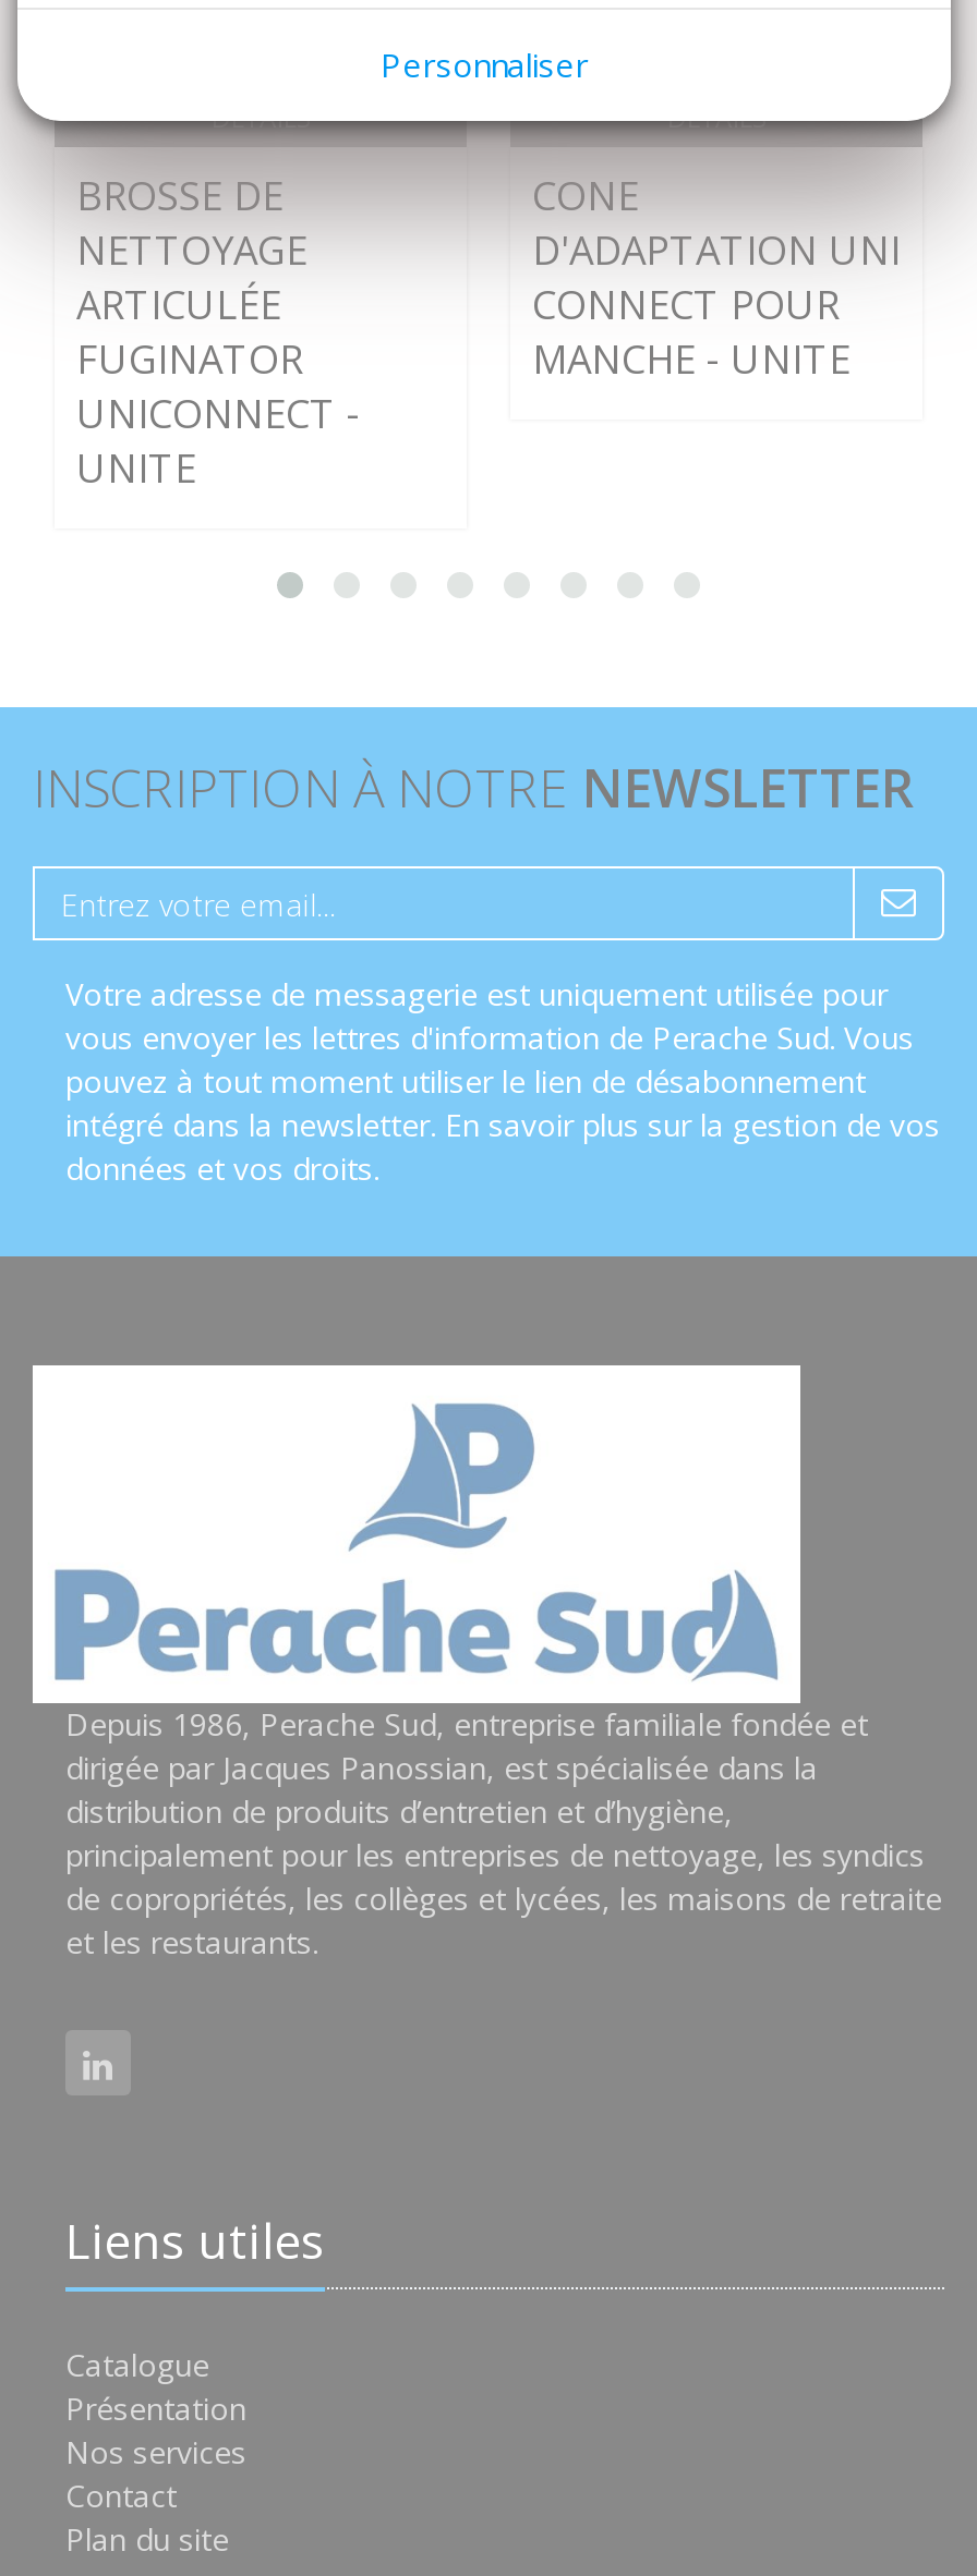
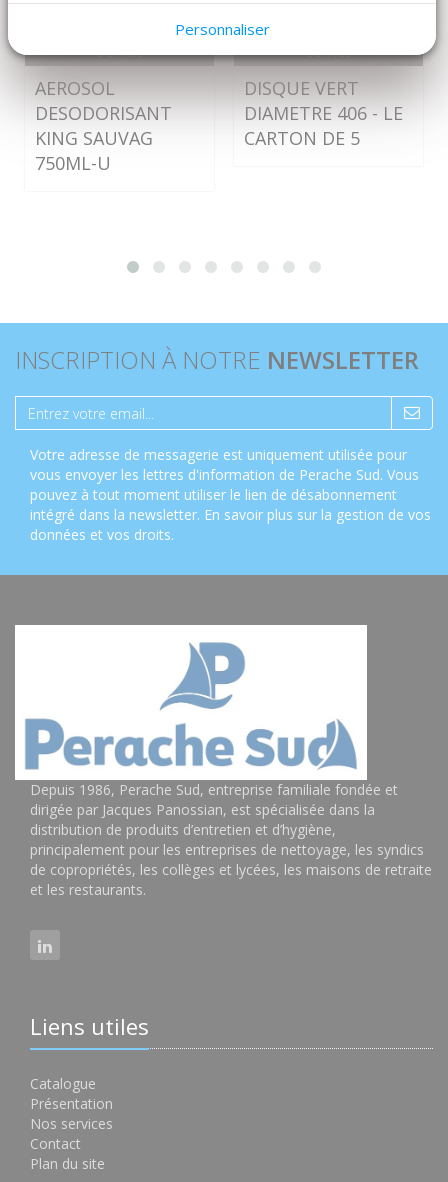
- BROSSE DE
- NETTOYAGE
- ARTICULÉE
- FUGINATOR
- UNICONNECT -
- UNITE
+ AEROSOL
+ DESODORISANT
+ KING SAUVAG
+ 750ML-U

- CONE
- D'ADAPTATION UNI
- CONNECT POUR
- MANCHE - UNITE
+ DISQUE VERT
+ DIAMETRE 406 - LE
+ CARTON DE 5
